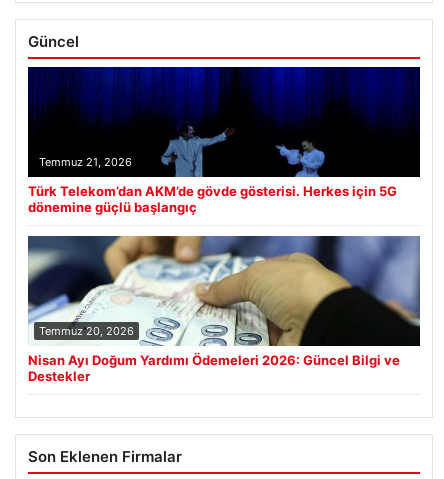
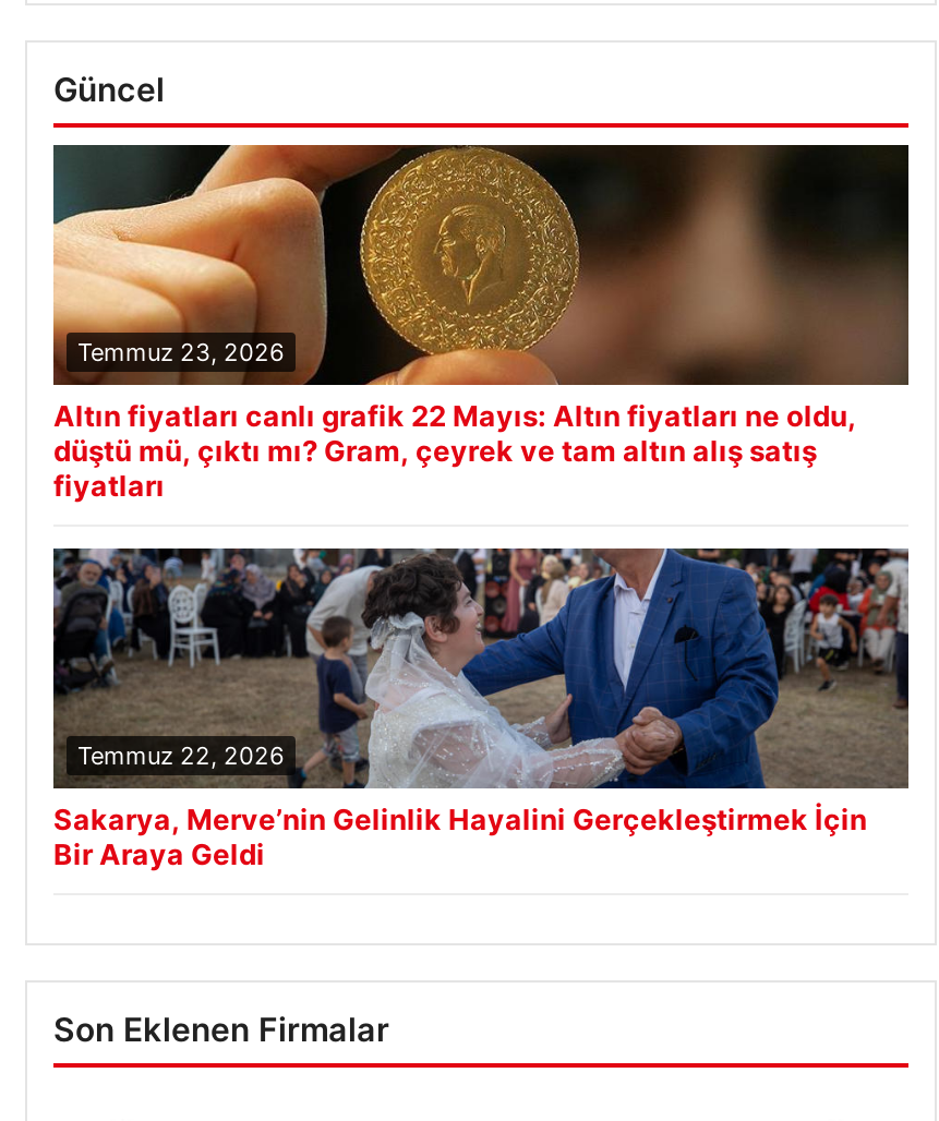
- [image]
- Temmuz 21, 2026
+ [image]
+ Temmuz 23, 2026

- Türk Telekom’dan AKM’de gövde gösterisi. Herkes için 5G
- dönemine güçlü başlangıç
+ Altın fiyatları canlı grafik 22 Mayıs: Altın fiyatları ne oldu,
+ düştü mü, çıktı mı? Gram, çeyrek ve tam altın alış satış
+ fiyatları

- [image]
- Temmuz 20, 2026
+ [image]
+ Temmuz 22, 2026

- Nisan Ayı Doğum Yardımı Ödemeleri 2026: Güncel Bilgi ve
- Destekler
+ Sakarya, Merve’nin Gelinlik Hayalini Gerçekleştirmek İçin
+ Bir Araya Geldi
